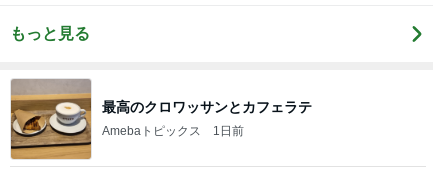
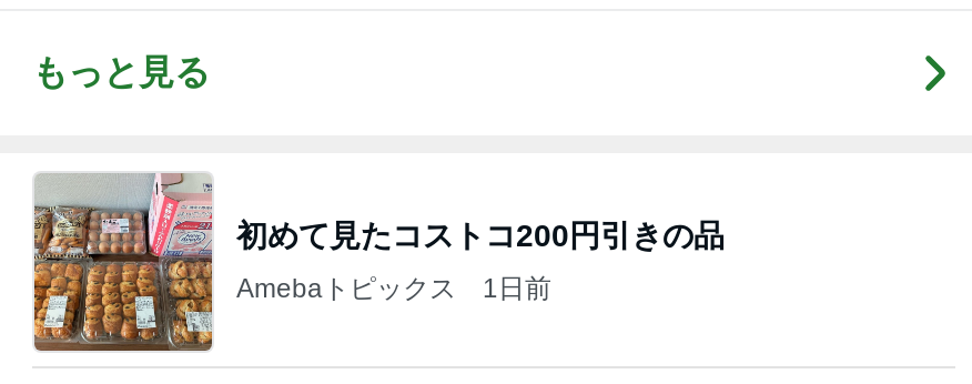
- [image]
- 最高のクロワッサンとカフェラテ
+ [image]
+ 初めて見たコストコ200円引きの品
